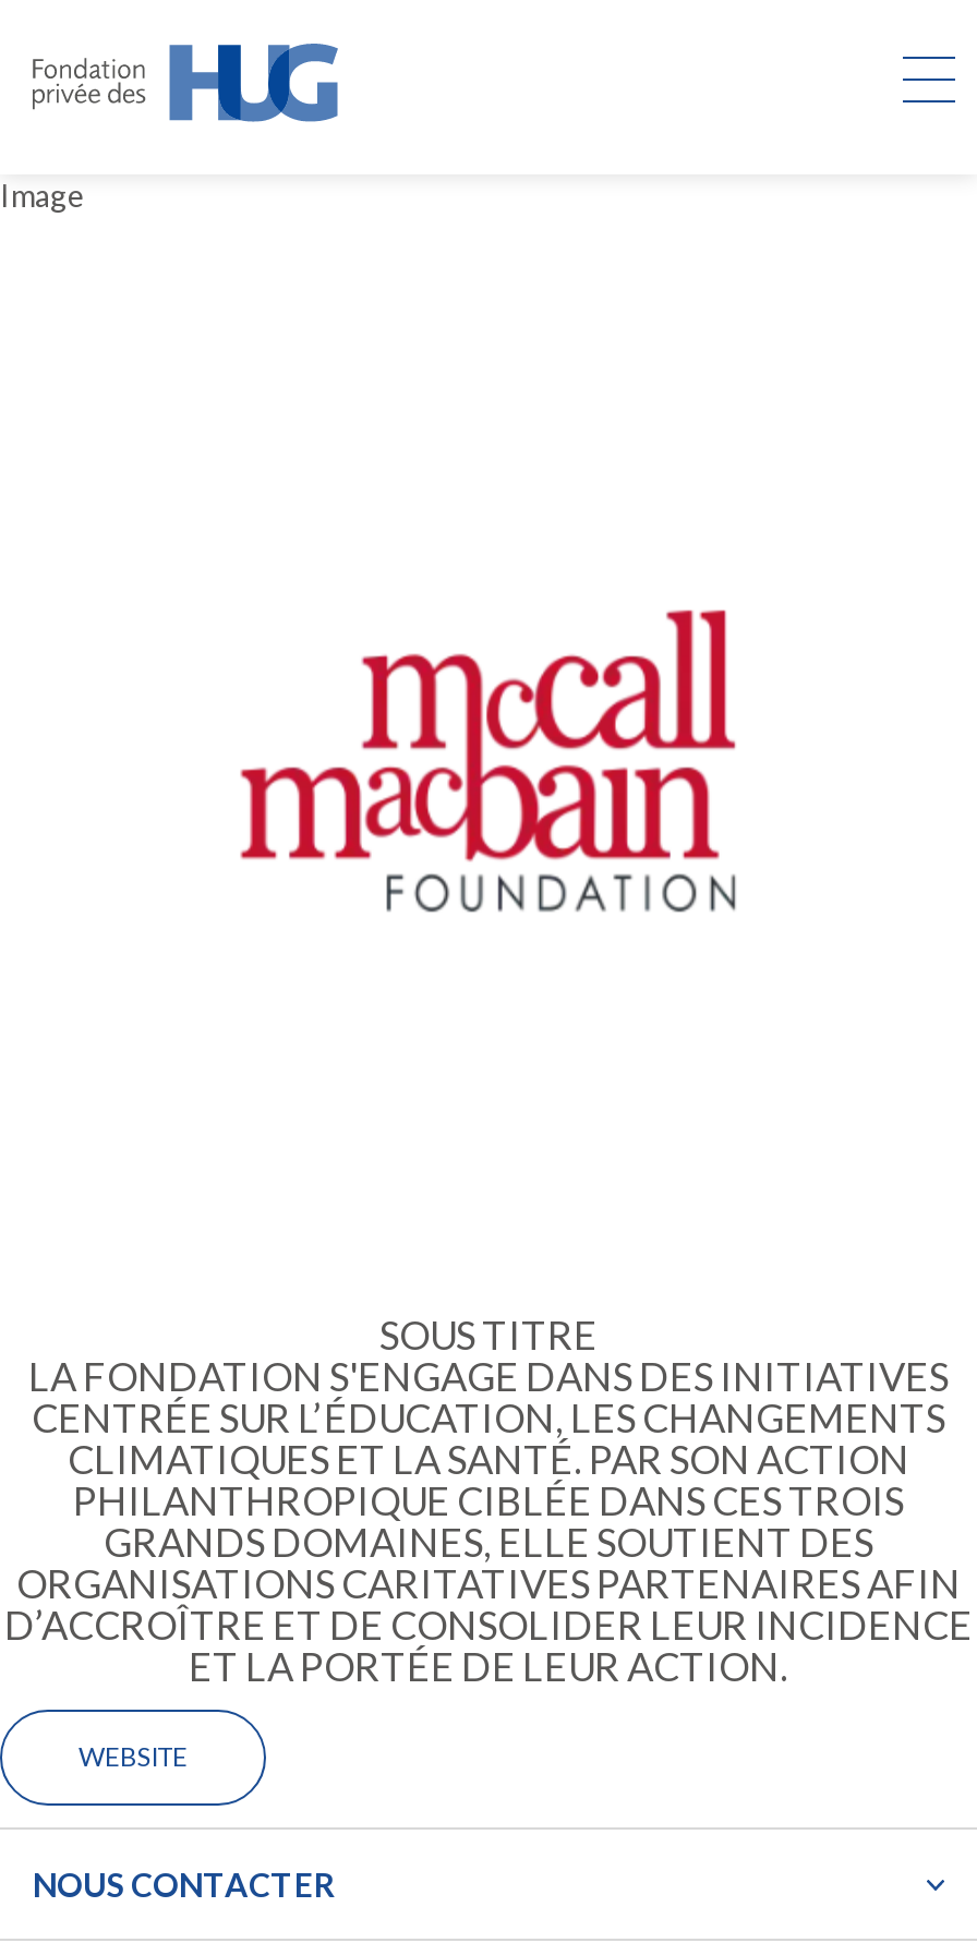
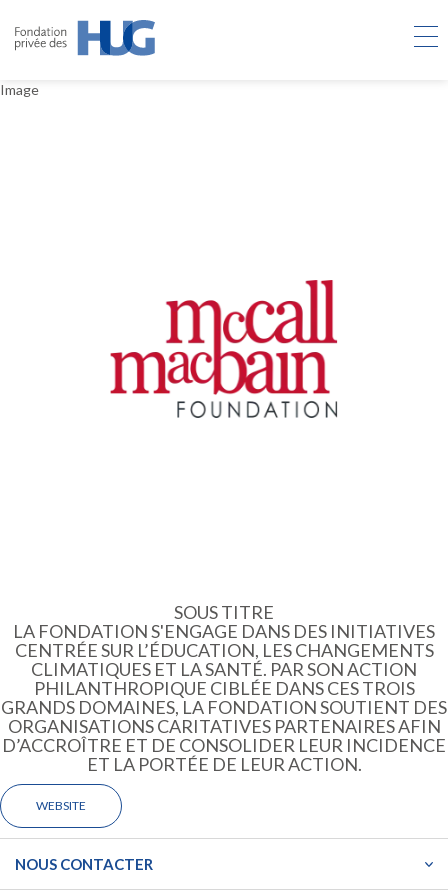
- GRANDS DOMAINES, ELLE SOUTIENT DES
+ GRANDS DOMAINES, LA FONDATION SOUTIENT DES
